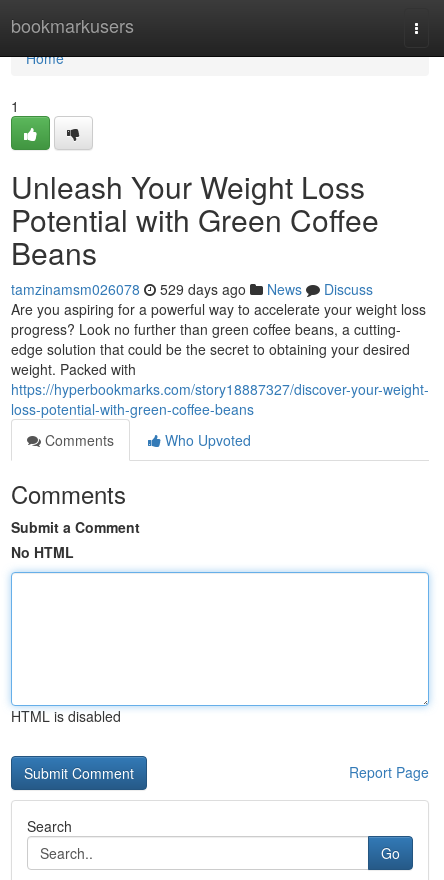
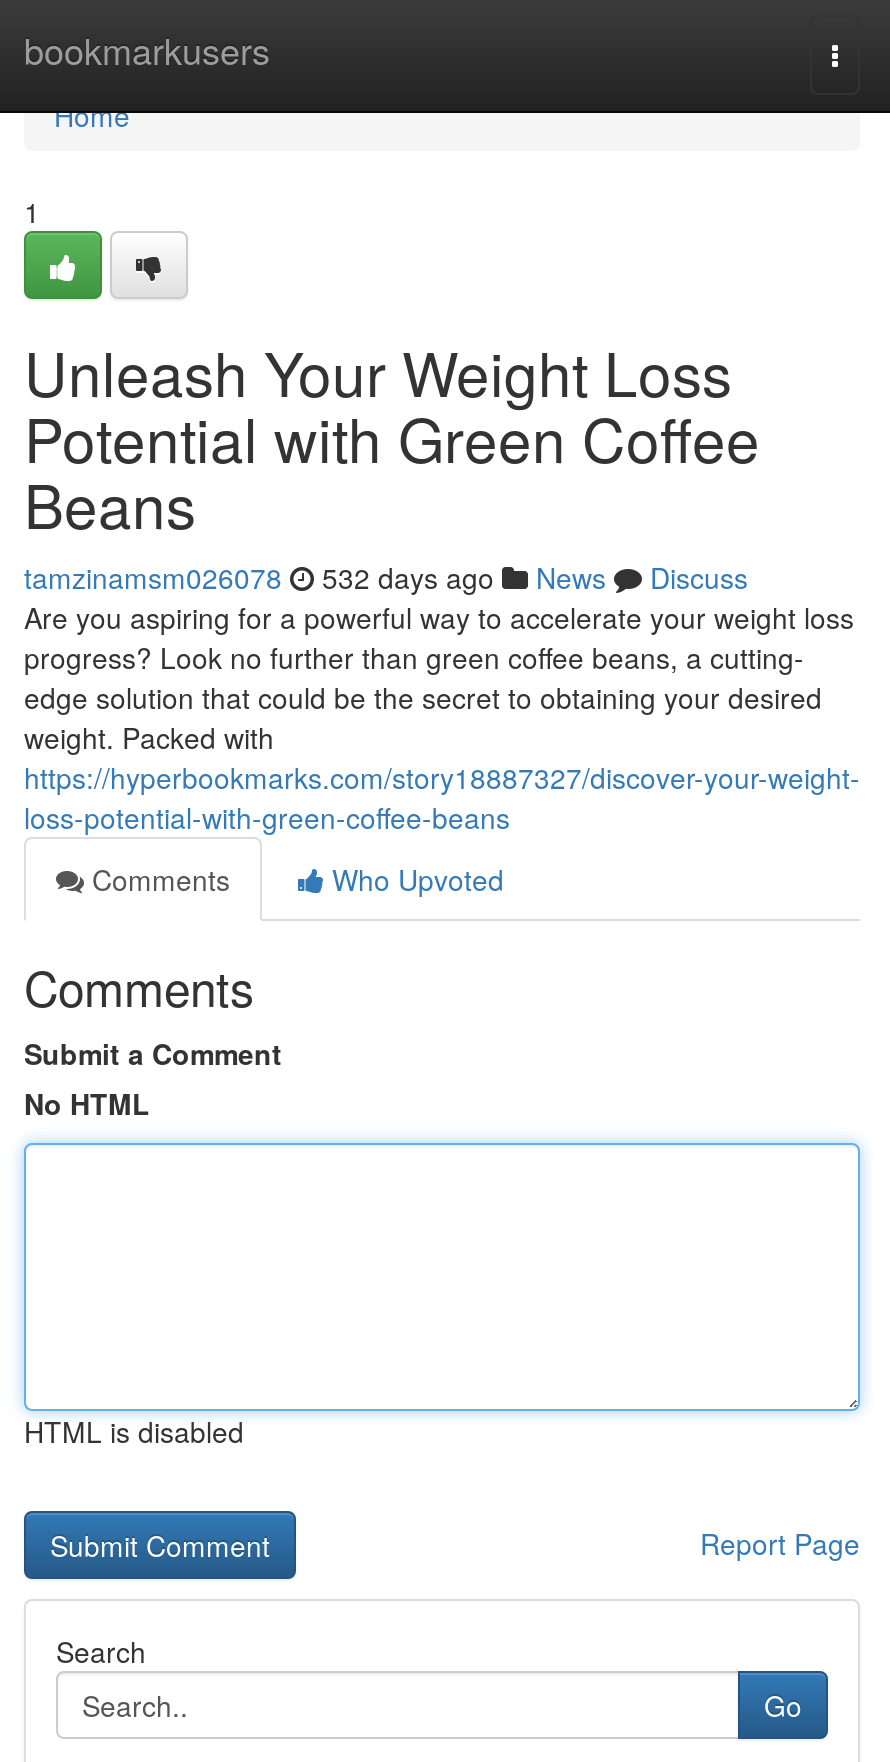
- tamzinamsm026078 529 days ago News Discuss
+ tamzinamsm026078 532 days ago News Discuss
